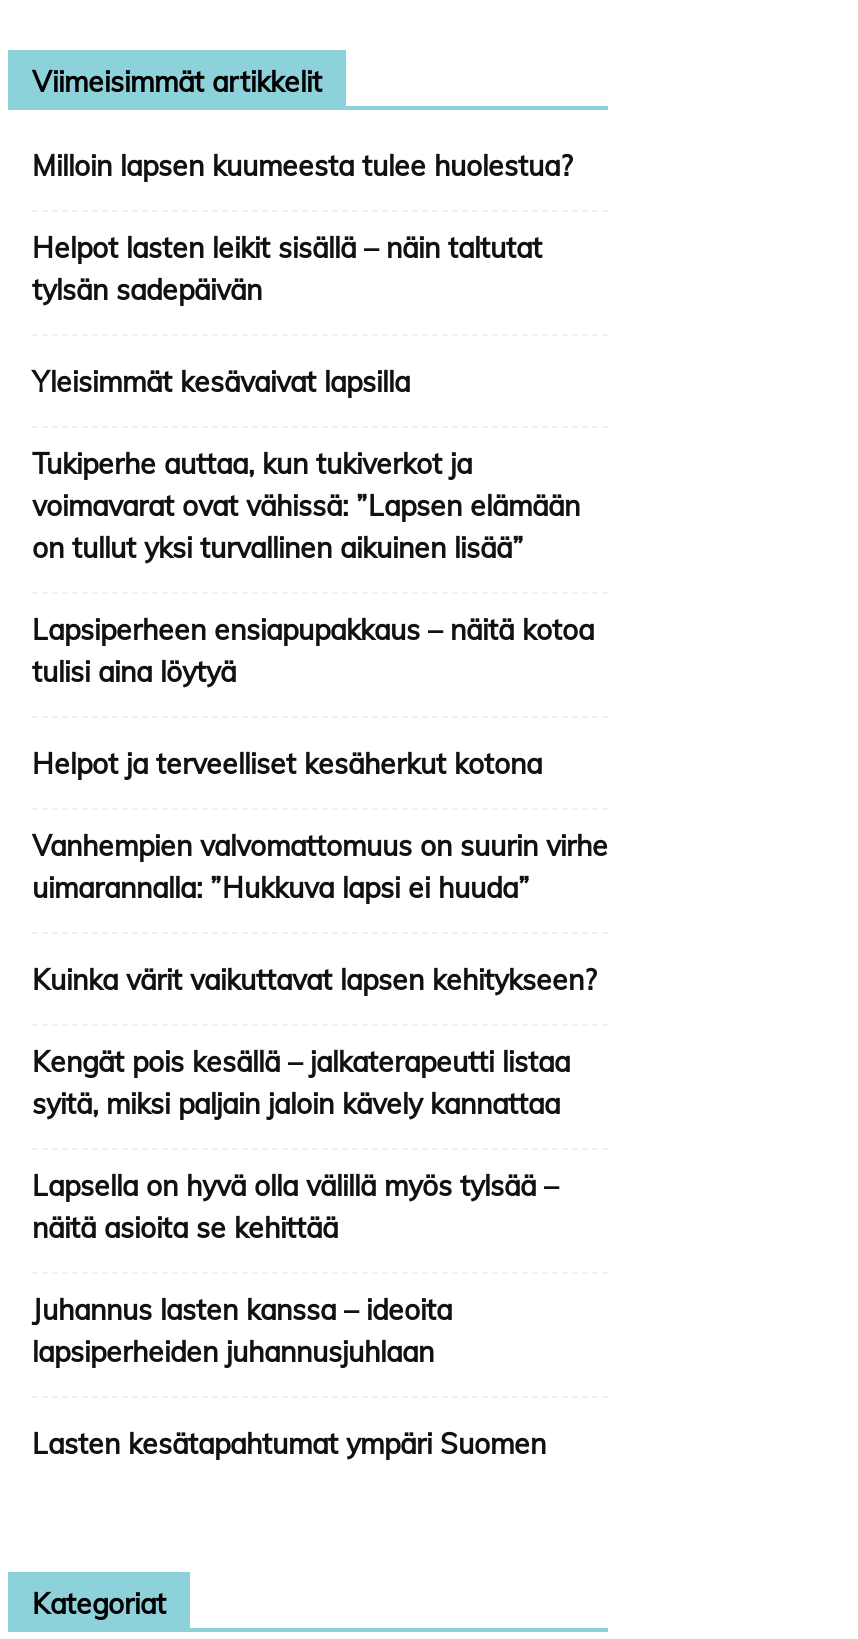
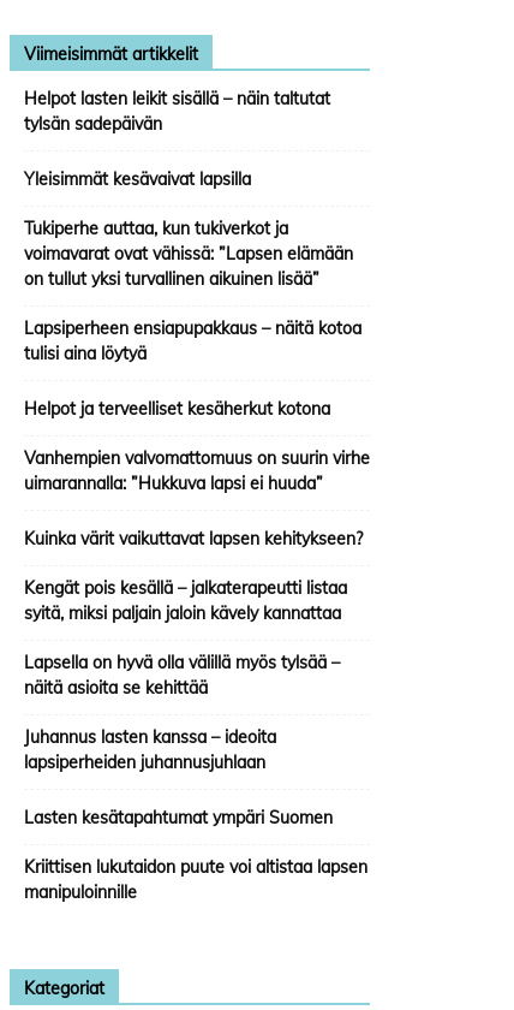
- Milloin lapsen kuumeesta tulee huolestua?

moved up: Helpot lasten leikit sisällä – näin taltutat | tylsän sadepäivän | Yleisimmät kesävaivat lapsilla | ... | lapsiperheiden juhannusjuhlaan | Lasten kesätapahtumat ympäri Suomen

+ Kriittisen lukutaidon puute voi altistaa lapsen
+ manipuloinnille
